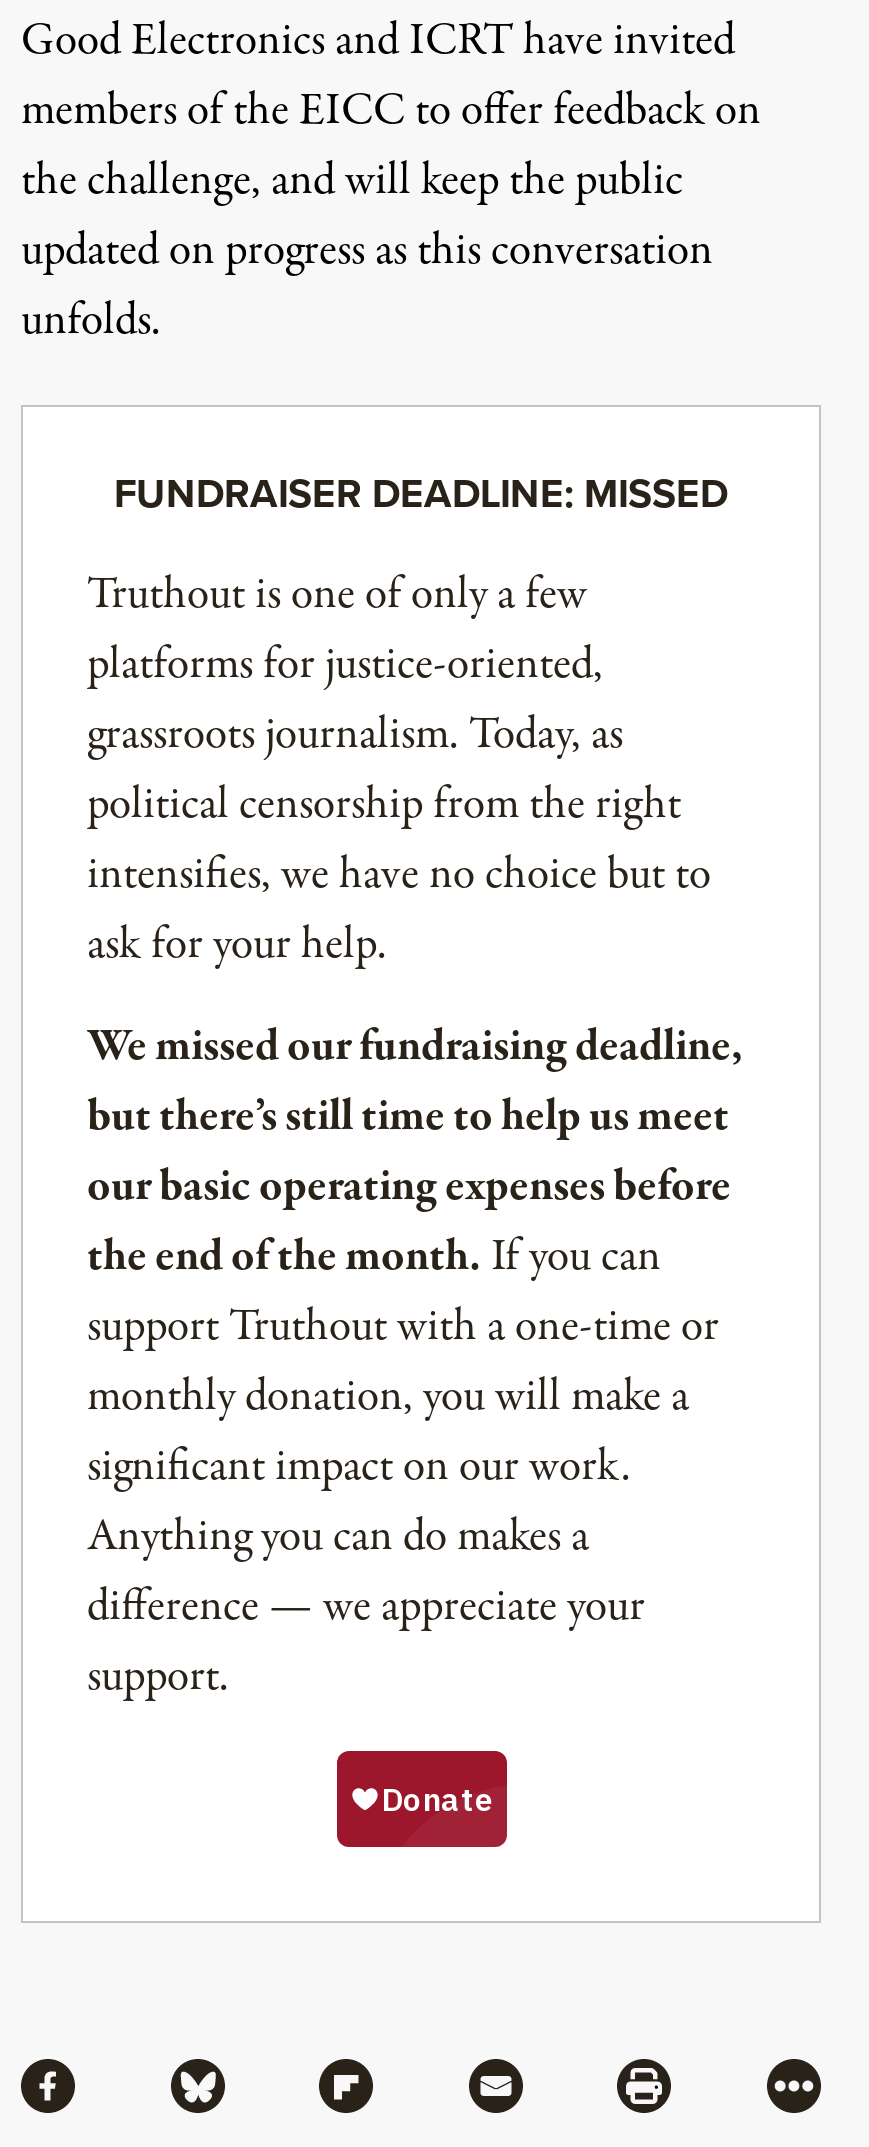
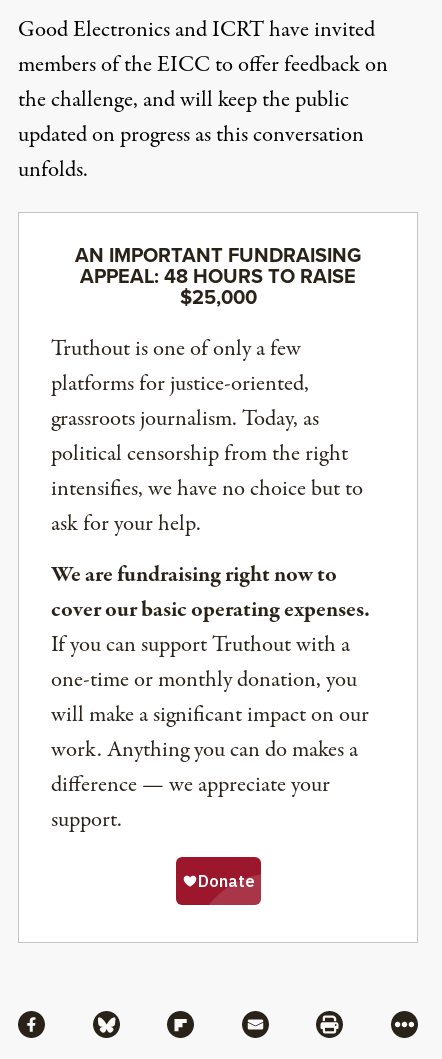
- FUNDRAISER DEADLINE: MISSED
+ AN IMPORTANT FUNDRAISING
+ APPEAL: 48 HOURS TO RAISE
+ $25,000

moved down: Truthout is one of only a few | platforms for justice-oriented, | grassroots journalism. Today, as | political censorship from the right | intensifies, we have no choice but to | ask for your help.

- We missed our fundraising deadline,
- but there’s still time to help us meet
- our basic operating expenses before
- the end of the month. If you can
- support Truthout with a one-time or
- monthly donation, you will make a
- significant impact on our work.
- Anything you can do makes a
+ We are fundraising right now to
+ cover our basic operating expenses.
+ If you can support Truthout with a
+ one-time or monthly donation, you
+ will make a significant impact on our
+ work. Anything you can do makes a
